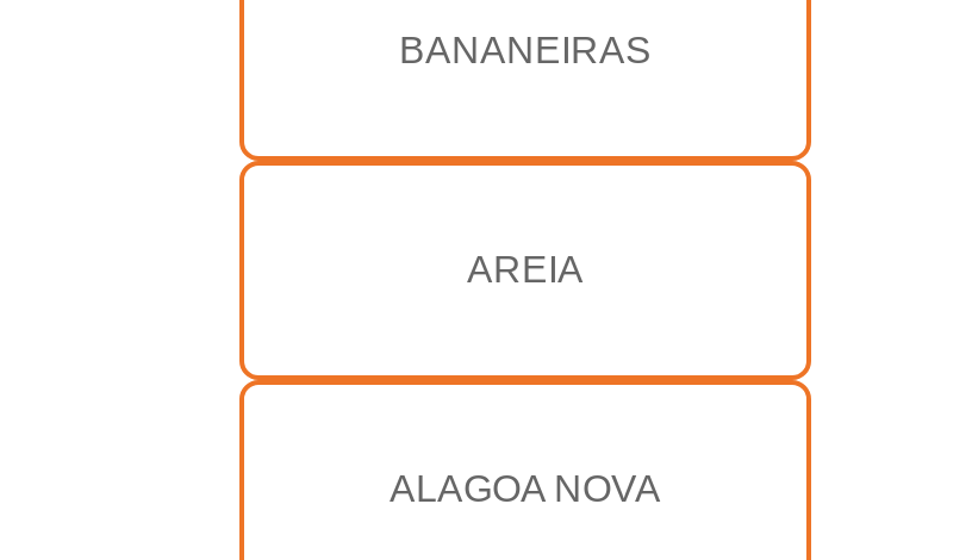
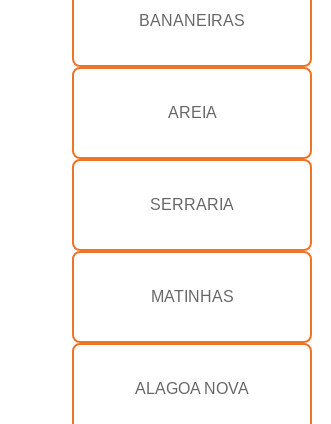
+ SERRARIA

+ MATINHAS
